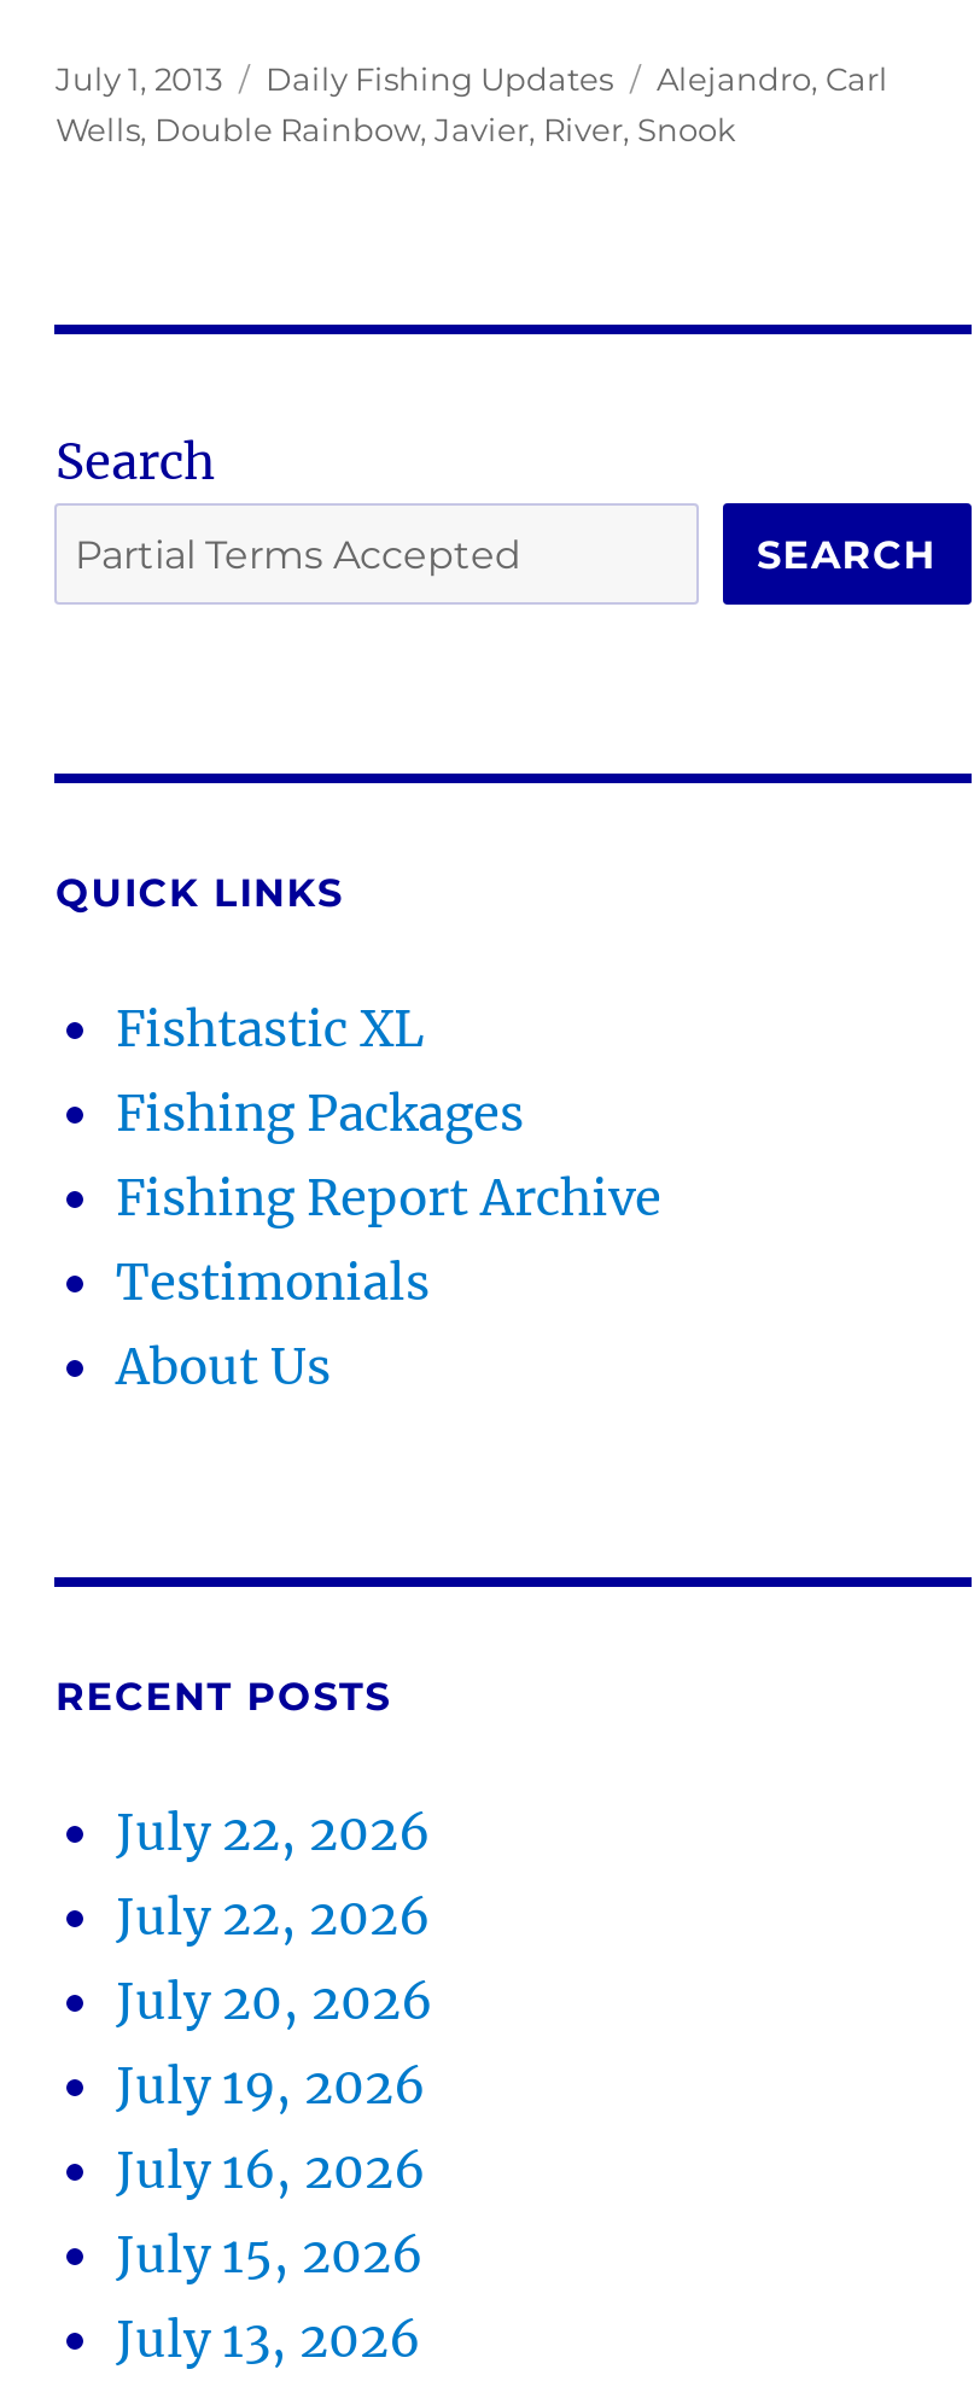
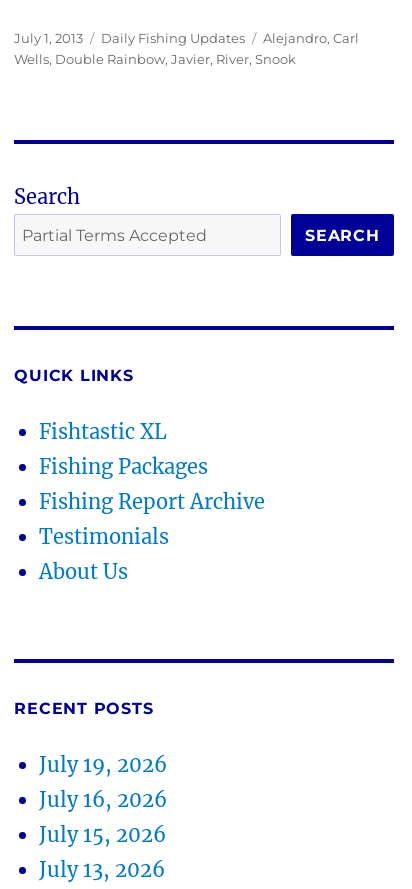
- July 22, 2026
- July 22, 2026
- July 20, 2026
